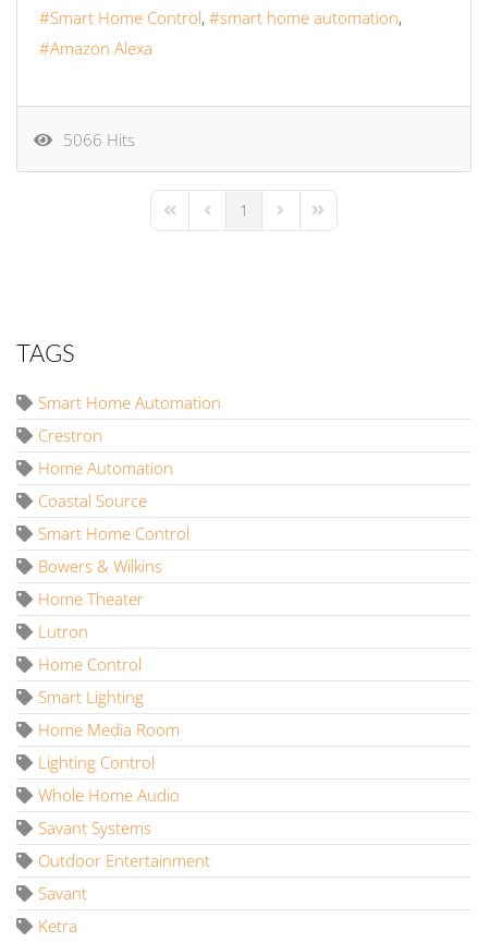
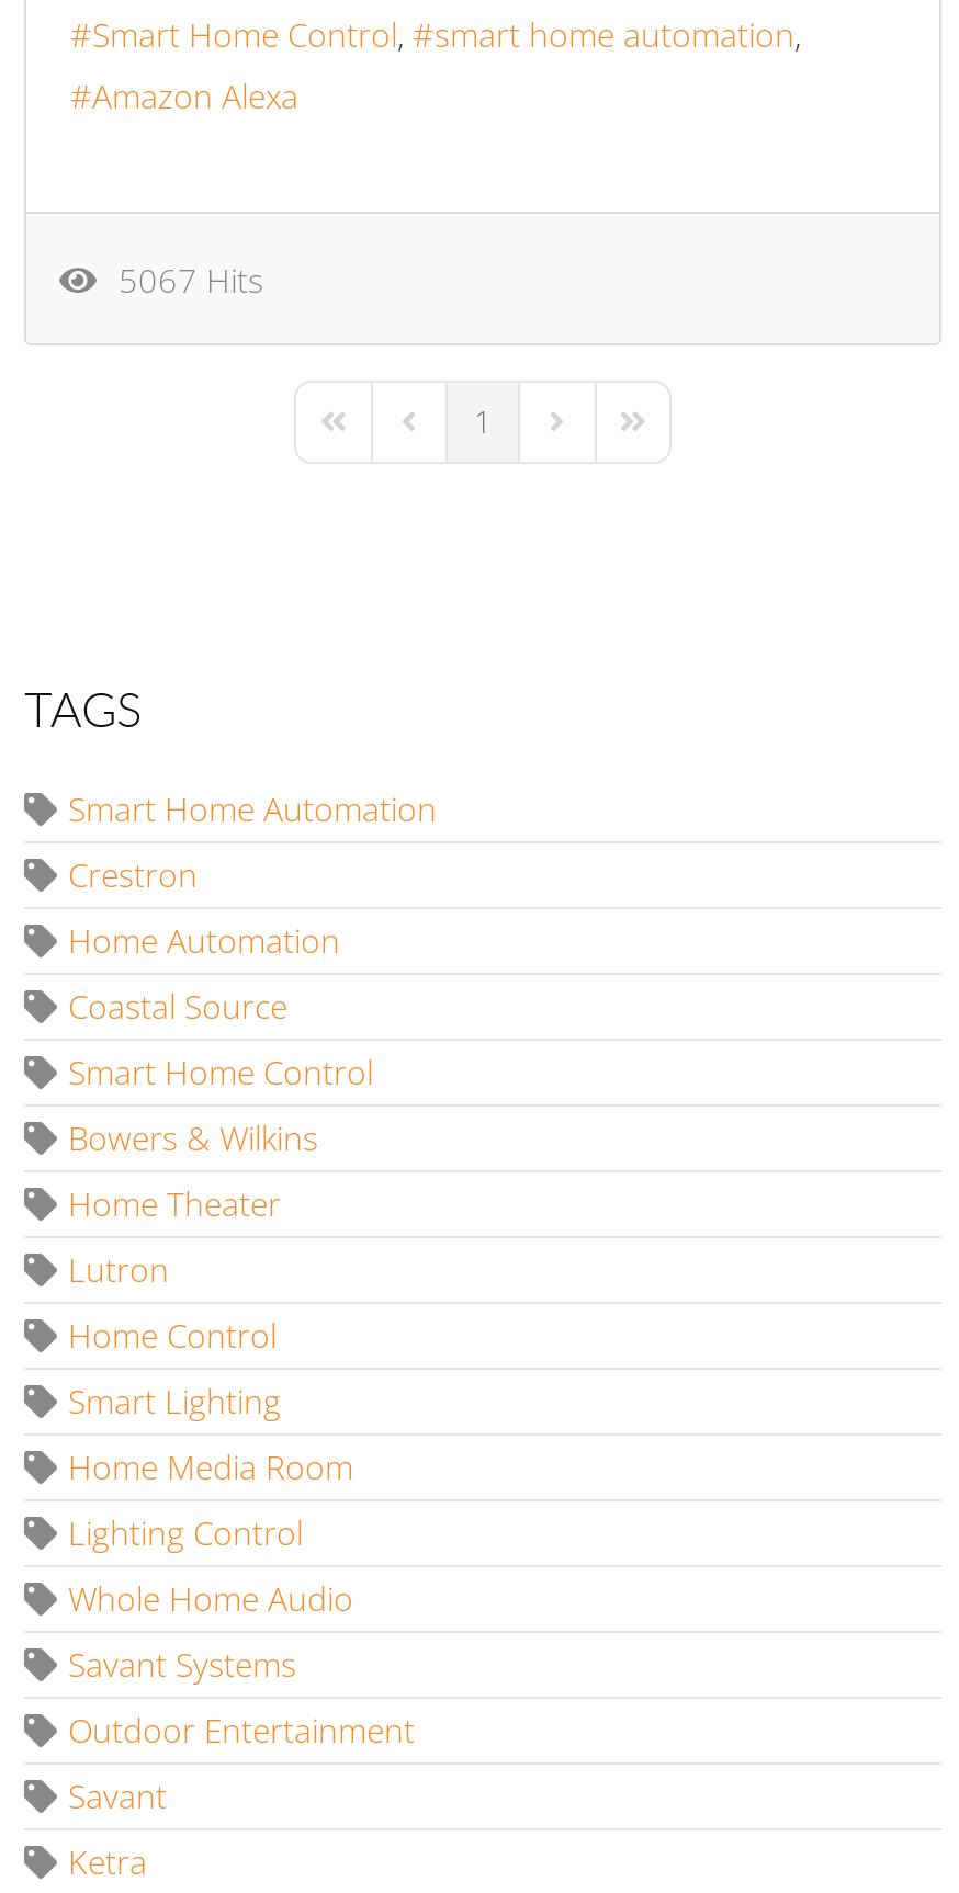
- 5066 Hits
+ 5067 Hits
